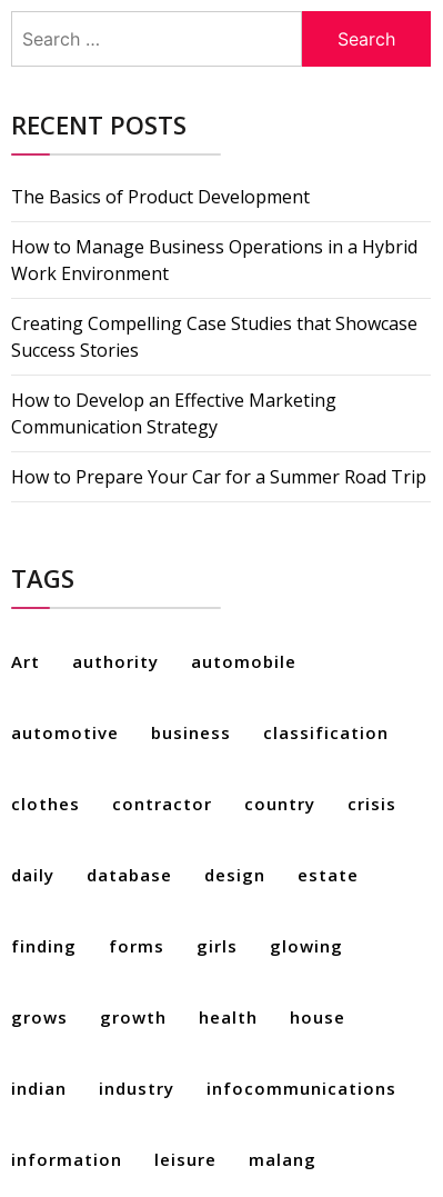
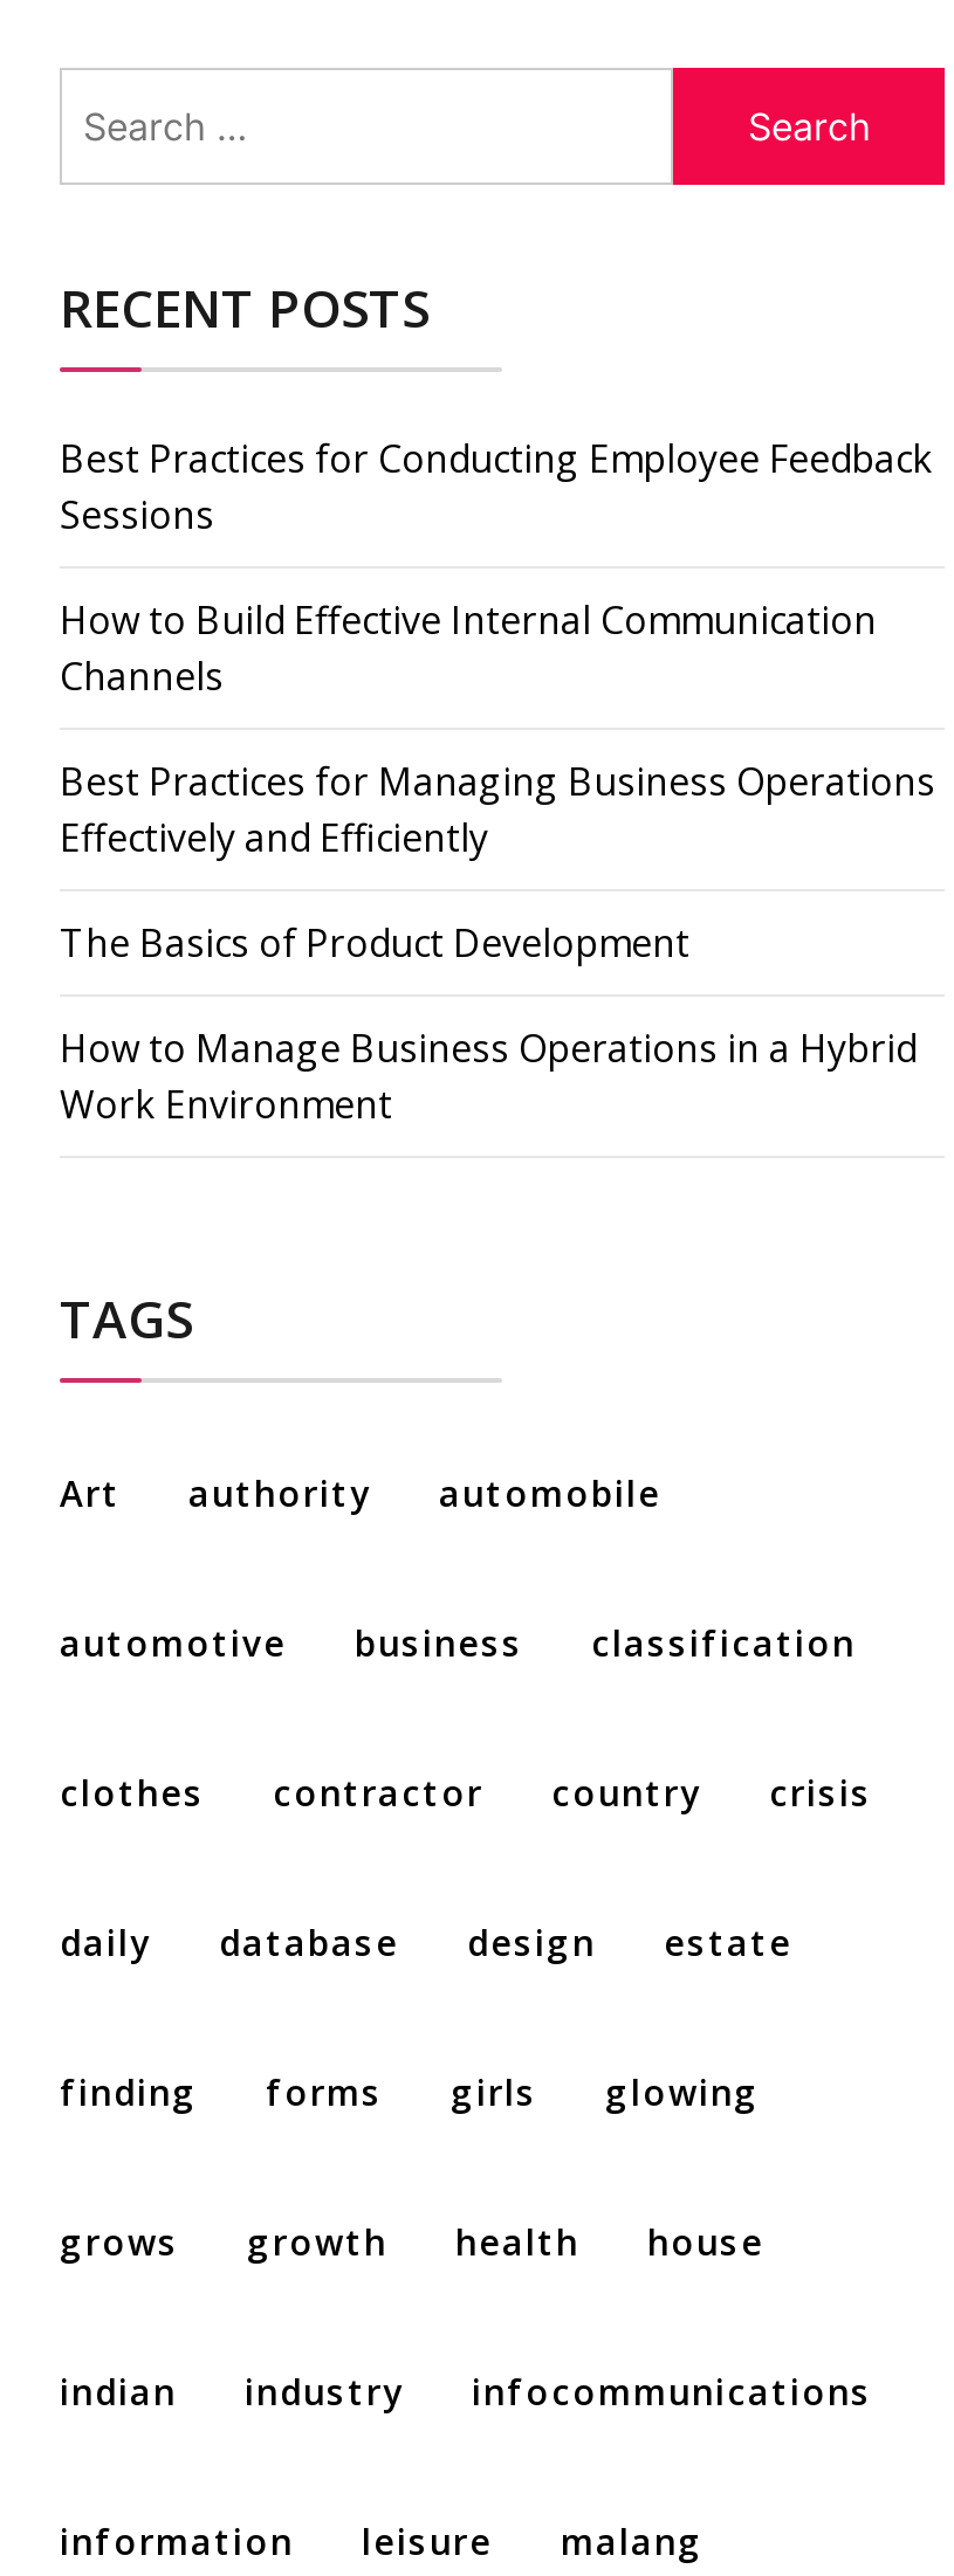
+ Best Practices for Conducting Employee Feedback
+ Sessions
+ How to Build Effective Internal Communication
+ Channels
+ Best Practices for Managing Business Operations
+ Effectively and Efficiently

moved down: The Basics of Product Development | How to Manage Business Operations in a Hybrid | Work Environment

- Creating Compelling Case Studies that Showcase
- Success Stories
- How to Develop an Effective Marketing
- Communication Strategy
- How to Prepare Your Car for a Summer Road Trip
